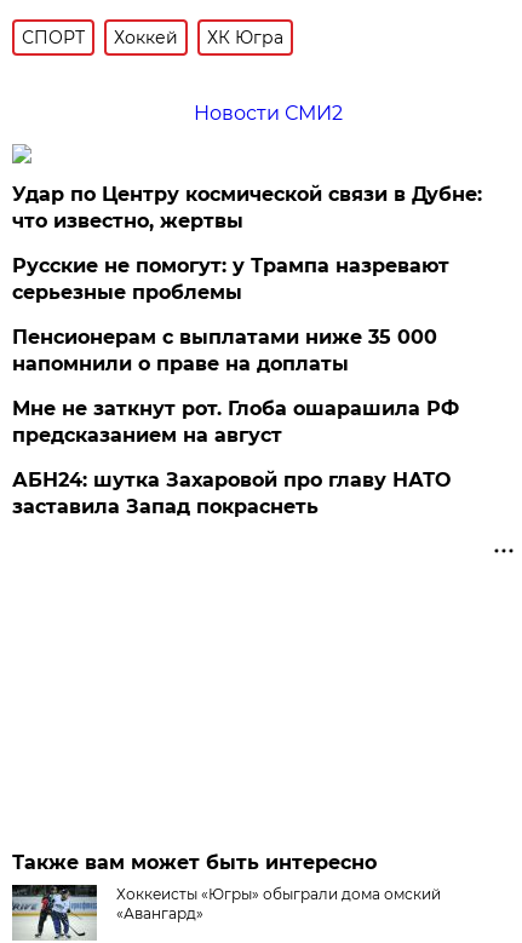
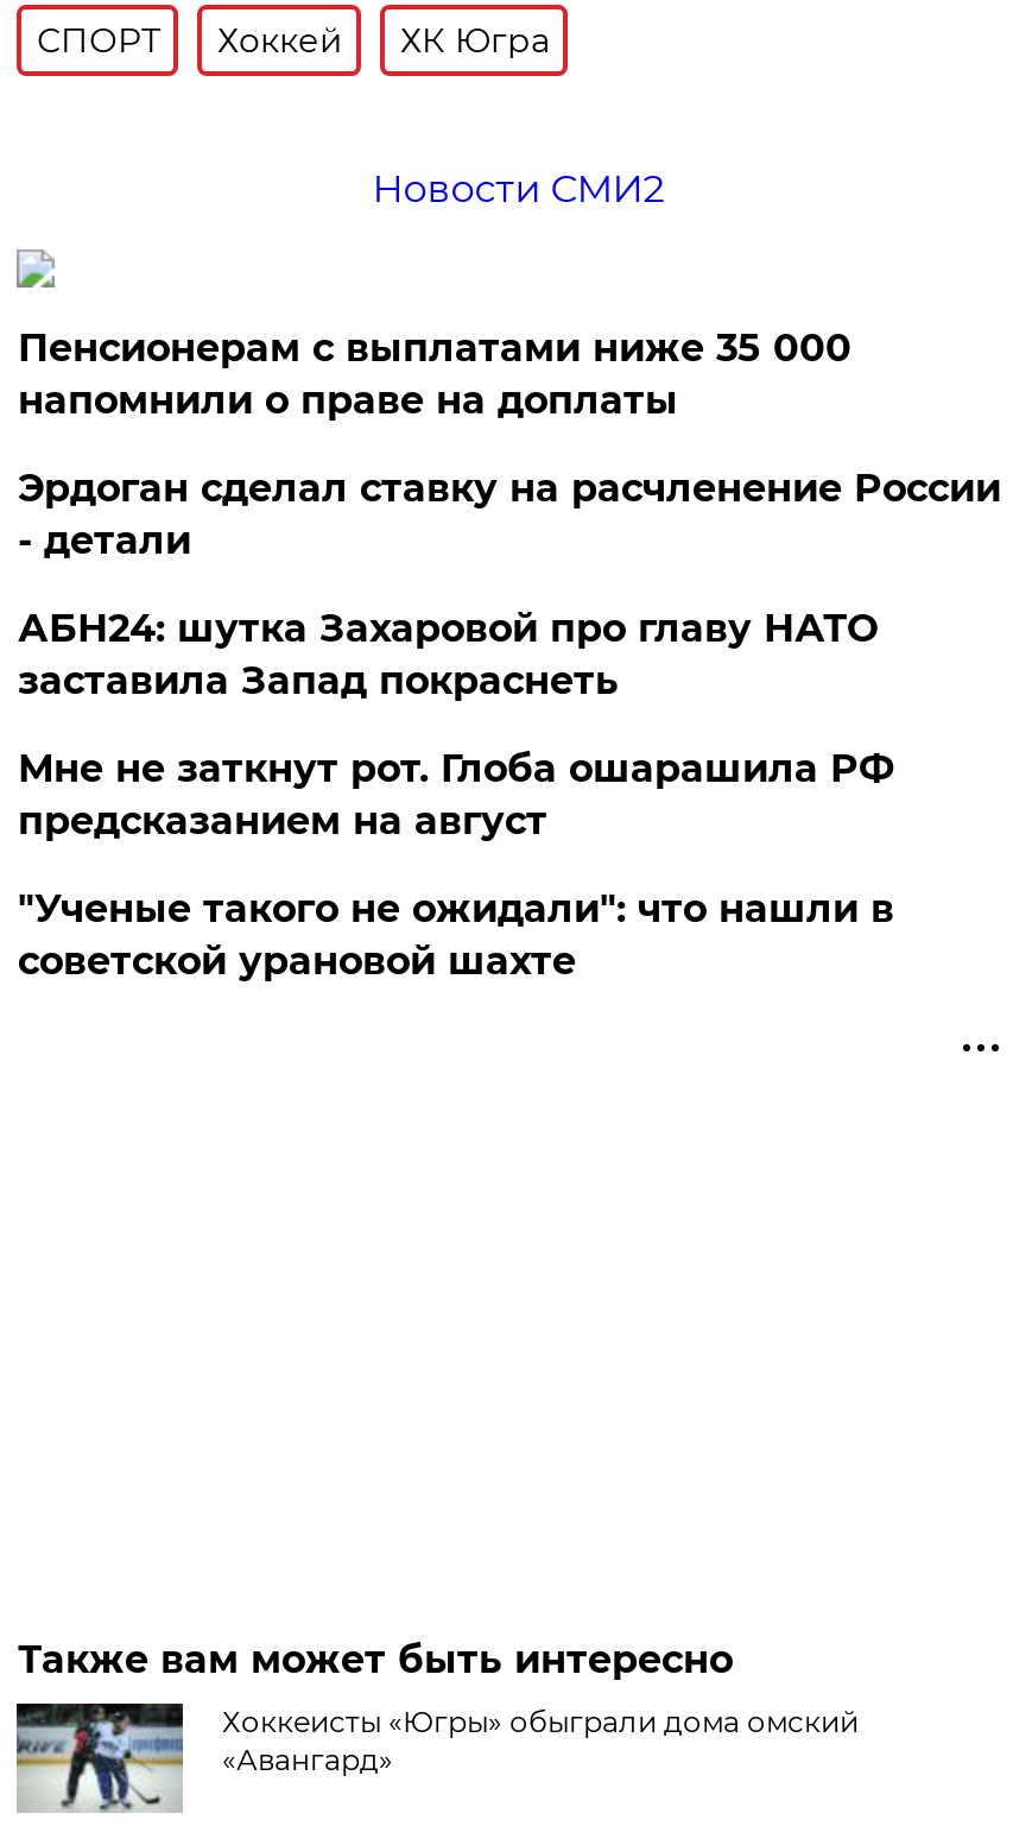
- Удар по Центру космической связи в Дубне:
- что известно, жертвы
- Русские не помогут: у Трампа назревают
- серьезные проблемы

moved up: Пенсионерам с выплатами ниже 35 000 | напомнили о праве на доплаты

+ Эрдоган сделал ставку на расчленение России
+ - детали

+ "Ученые такого не ожидали": что нашли в
+ советской урановой шахте

moved up: АБН24: шутка Захаровой про главу НАТО | заставила Запад покраснеть
